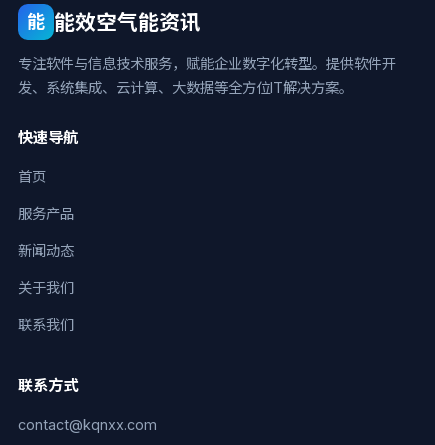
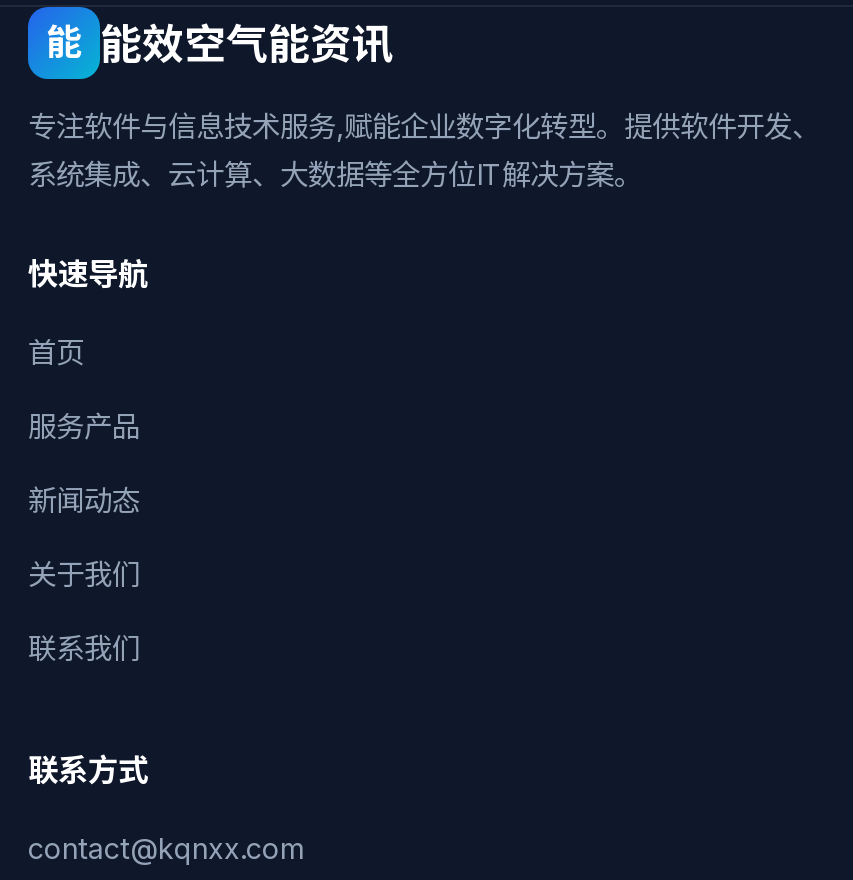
- 专注软件与信息技术服务，赋能企业数字化转型。提供软件开
- 发、系统集成、云计算、大数据等全方位IT解决方案。
+ 专注软件与信息技术服务,赋能企业数字化转型。提供软件开发、
+ 系统集成、云计算、大数据等全方位IT解决方案。
